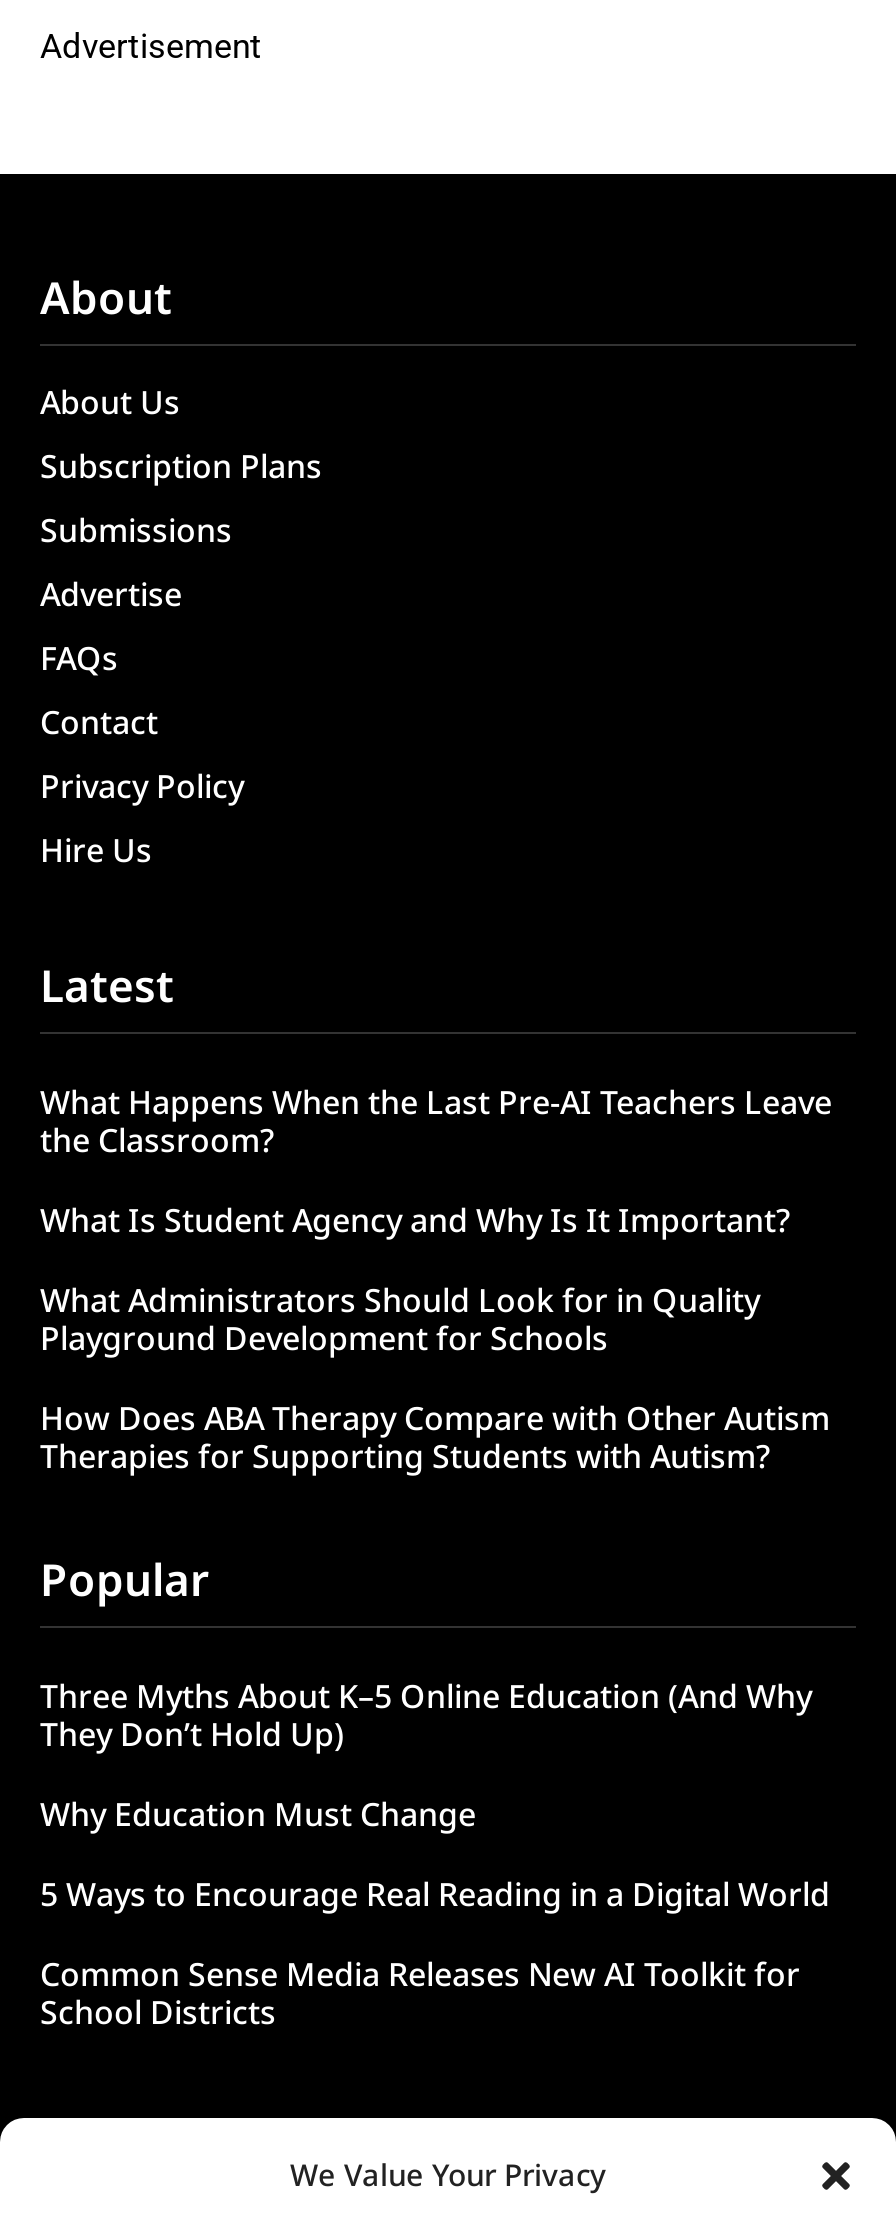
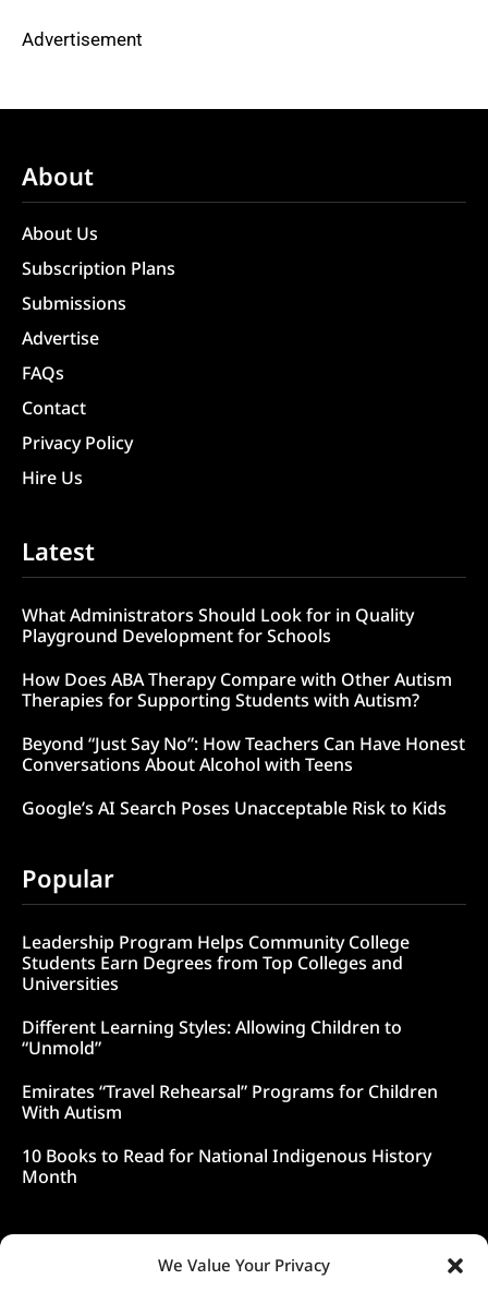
- What Happens When the Last Pre-AI Teachers Leave
- the Classroom?
- What Is Student Agency and Why Is It Important?

moved up: What Administrators Should Look for in Quality | Playground Development for Schools | How Does ABA Therapy Compare with Other Autism | Therapies for Supporting Students with Autism?

+ Beyond “Just Say No”: How Teachers Can Have Honest
+ Conversations About Alcohol with Teens
+ Google’s AI Search Poses Unacceptable Risk to Kids

- Three Myths About K–5 Online Education (And Why
- They Don’t Hold Up)
+ Leadership Program Helps Community College
+ Students Earn Degrees from Top Colleges and
+ Universities

- Why Education Must Change
+ Different Learning Styles: Allowing Children to
+ “Unmold”

- 5 Ways to Encourage Real Reading in a Digital World
+ Emirates “Travel Rehearsal” Programs for Children
+ With Autism

- Common Sense Media Releases New AI Toolkit for
- School Districts
+ 10 Books to Read for National Indigenous History
+ Month
